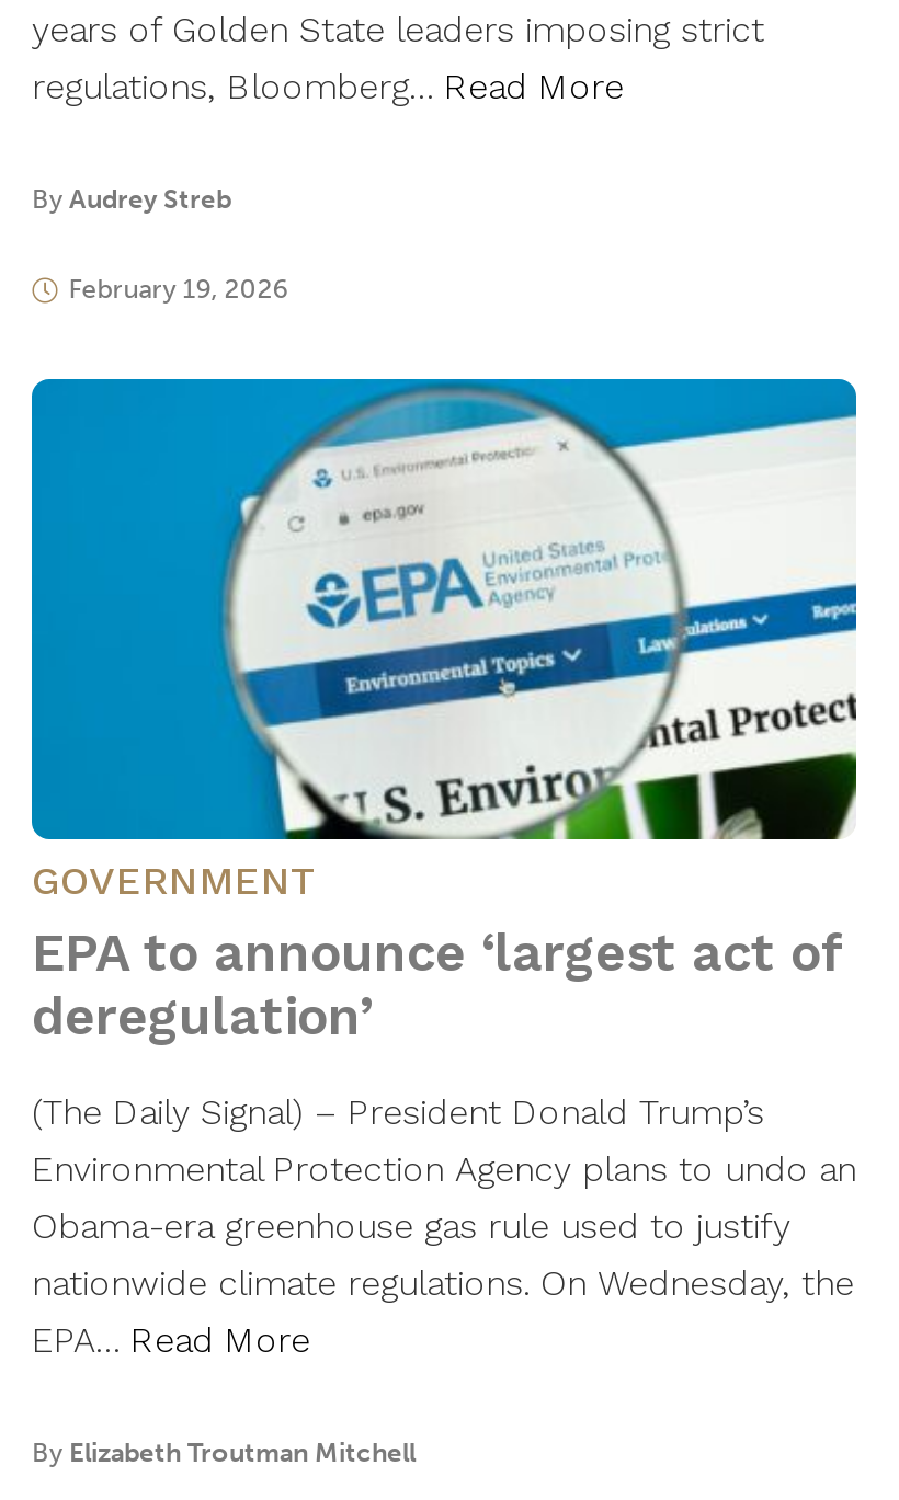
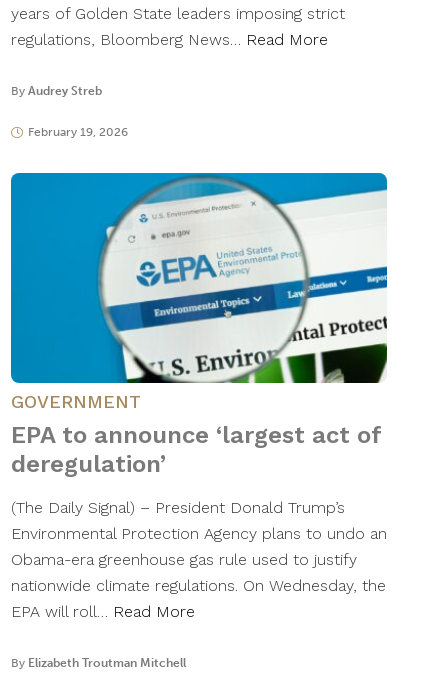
- regulations, Bloomberg… Read More
+ regulations, Bloomberg News… Read More

- EPA… Read More
+ EPA will roll… Read More
